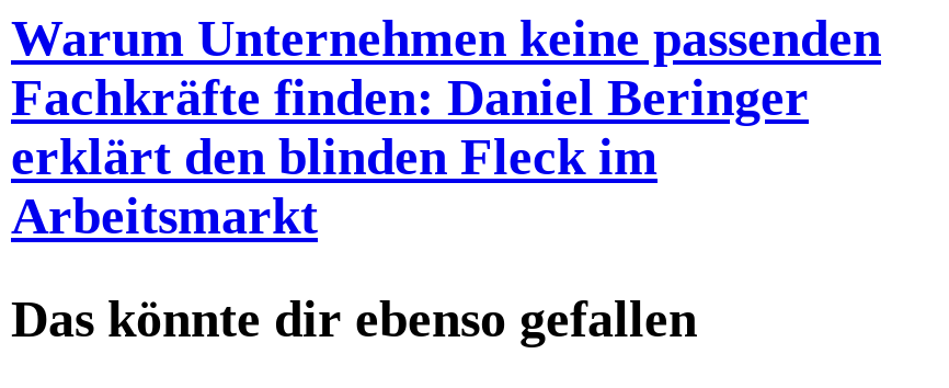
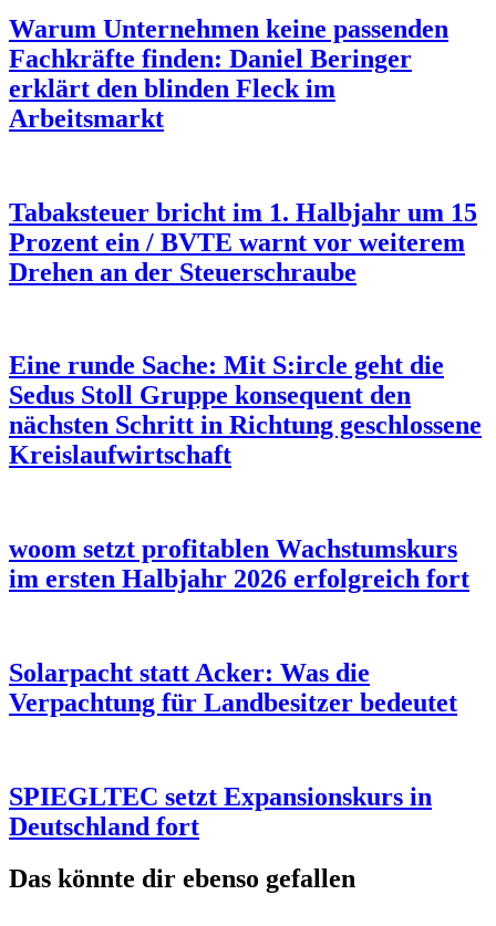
+ Tabaksteuer bricht im 1. Halbjahr um 15
+ Prozent ein / BVTE warnt vor weiterem
+ Drehen an der Steuerschraube
+ Eine runde Sache: Mit S:ircle geht die
+ Sedus Stoll Gruppe konsequent den
+ nächsten Schritt in Richtung geschlossene
+ Kreislaufwirtschaft
+ woom setzt profitablen Wachstumskurs
+ im ersten Halbjahr 2026 erfolgreich fort
+ Solarpacht statt Acker: Was die
+ Verpachtung für Landbesitzer bedeutet
+ SPIEGLTEC setzt Expansionskurs in
+ Deutschland fort
